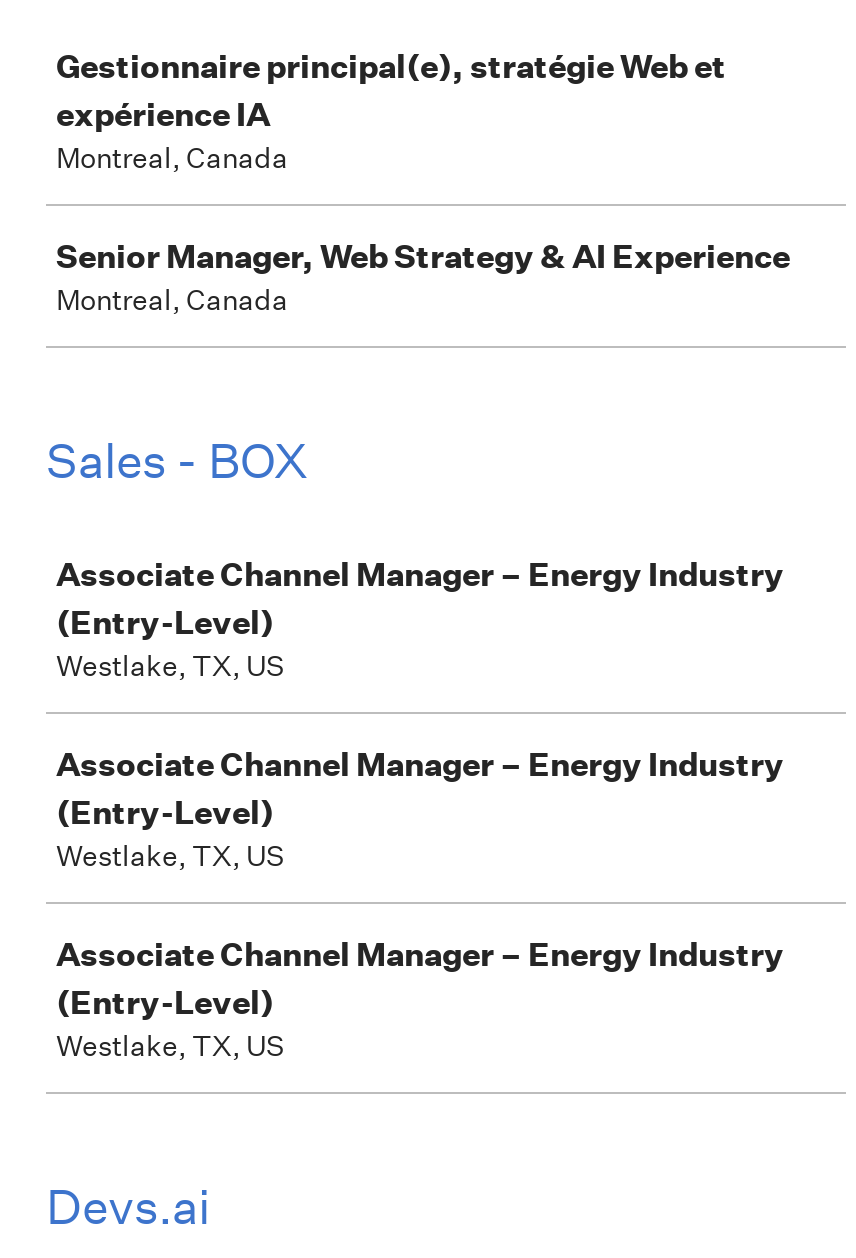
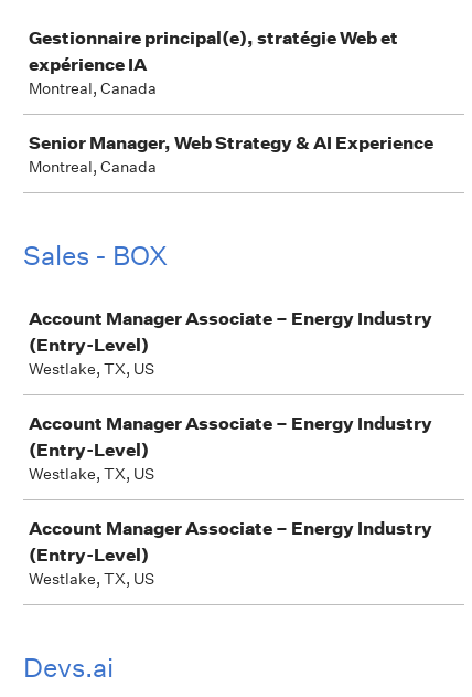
- Associate Channel Manager – Energy Industry
+ Account Manager Associate – Energy Industry

- Associate Channel Manager – Energy Industry
+ Account Manager Associate – Energy Industry

- Associate Channel Manager – Energy Industry
+ Account Manager Associate – Energy Industry
